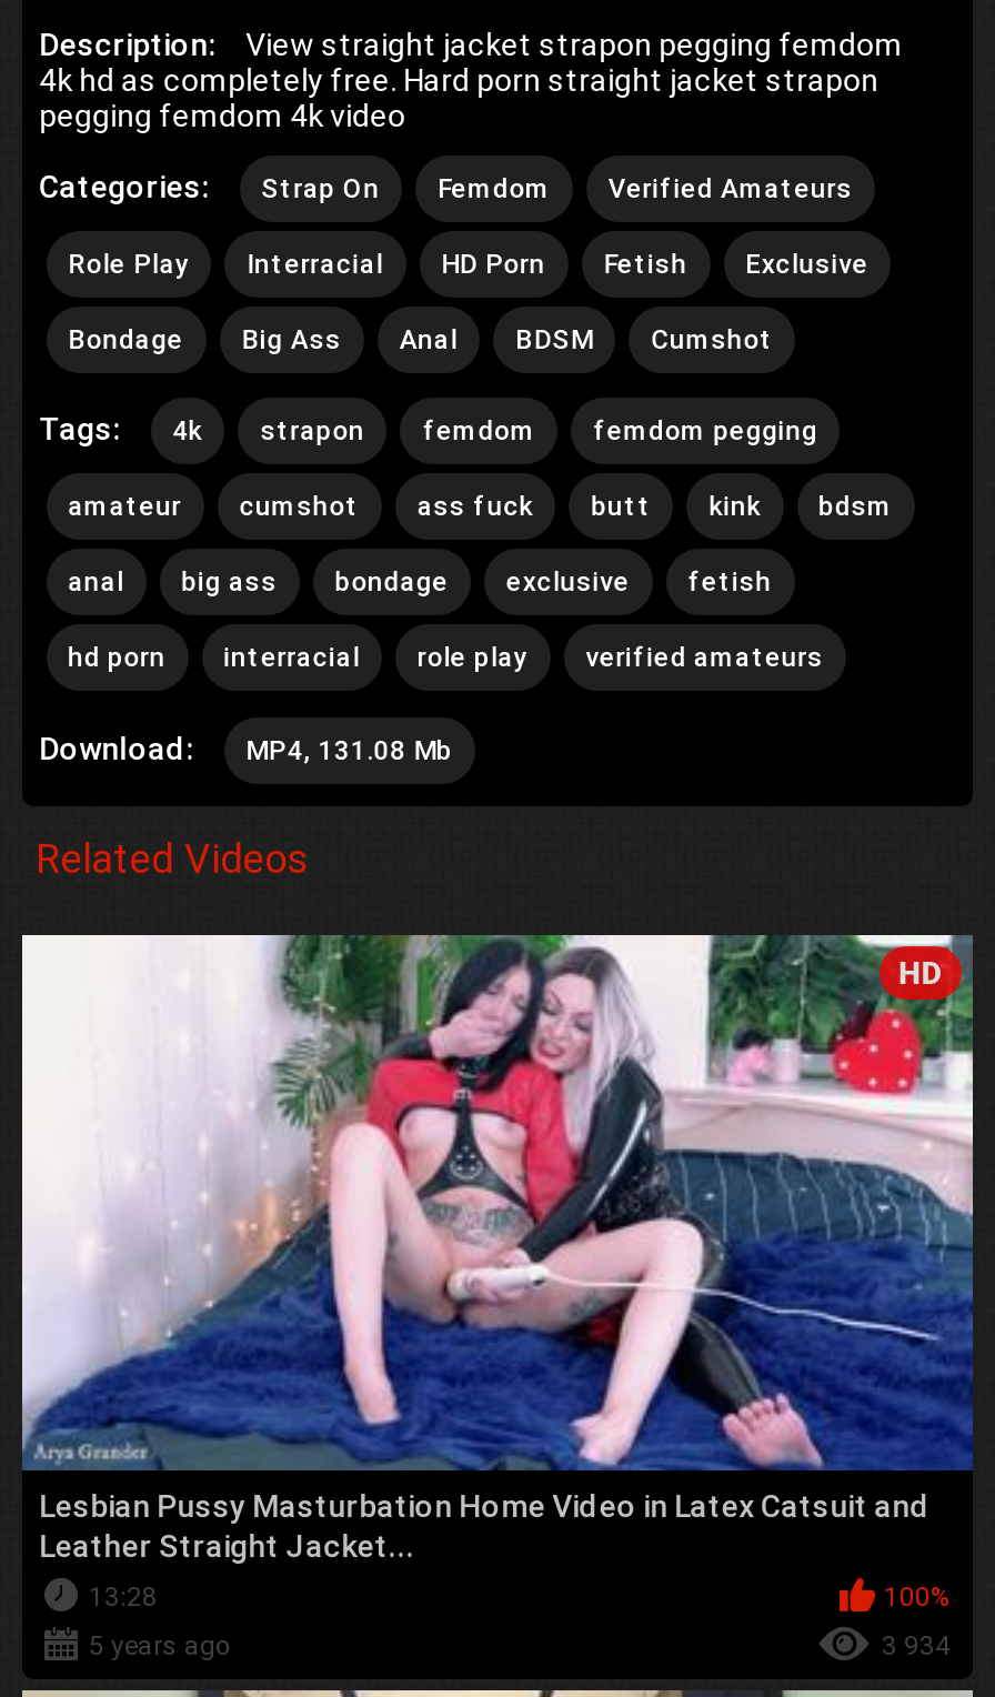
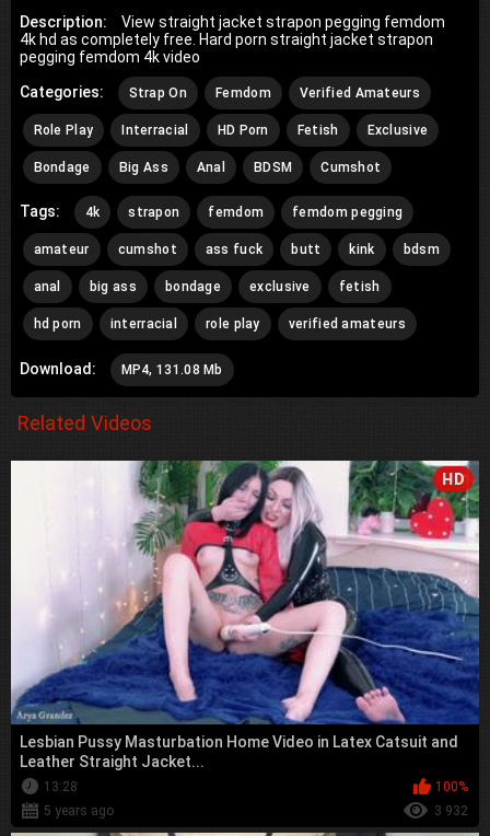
- 3 934
+ 3 932
